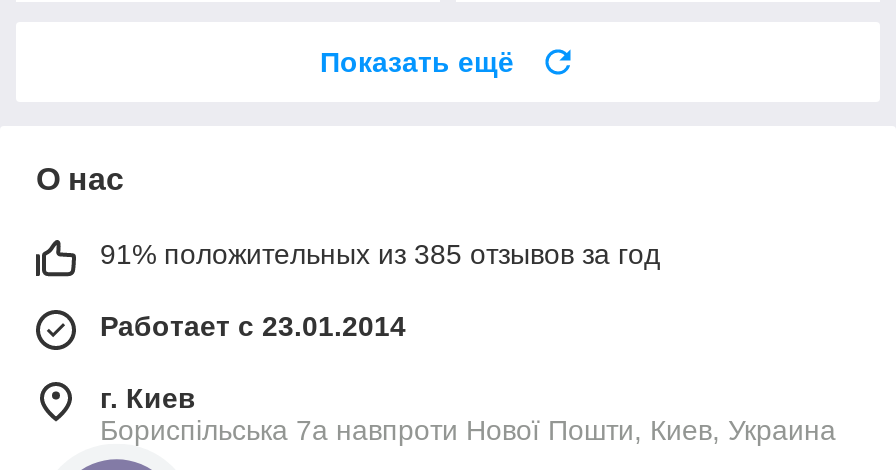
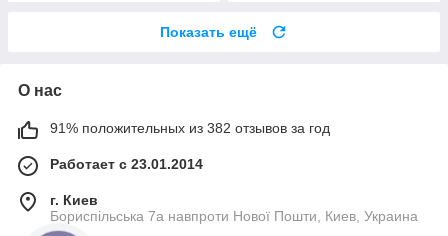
- 91% положительных из 385 отзывов за год
+ 91% положительных из 382 отзывов за год
